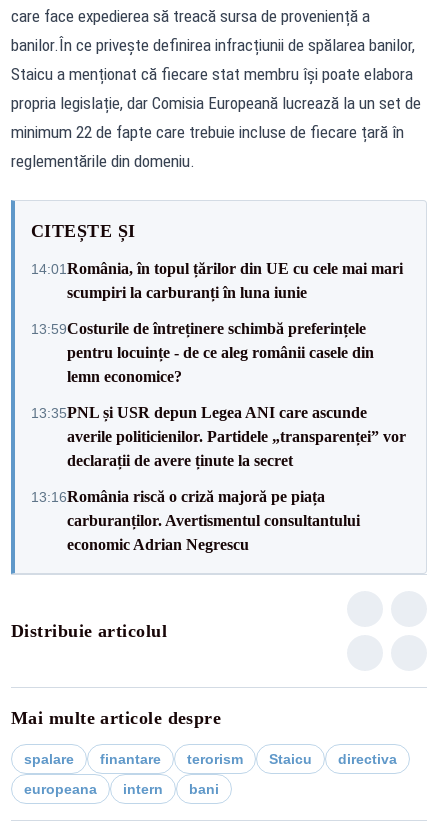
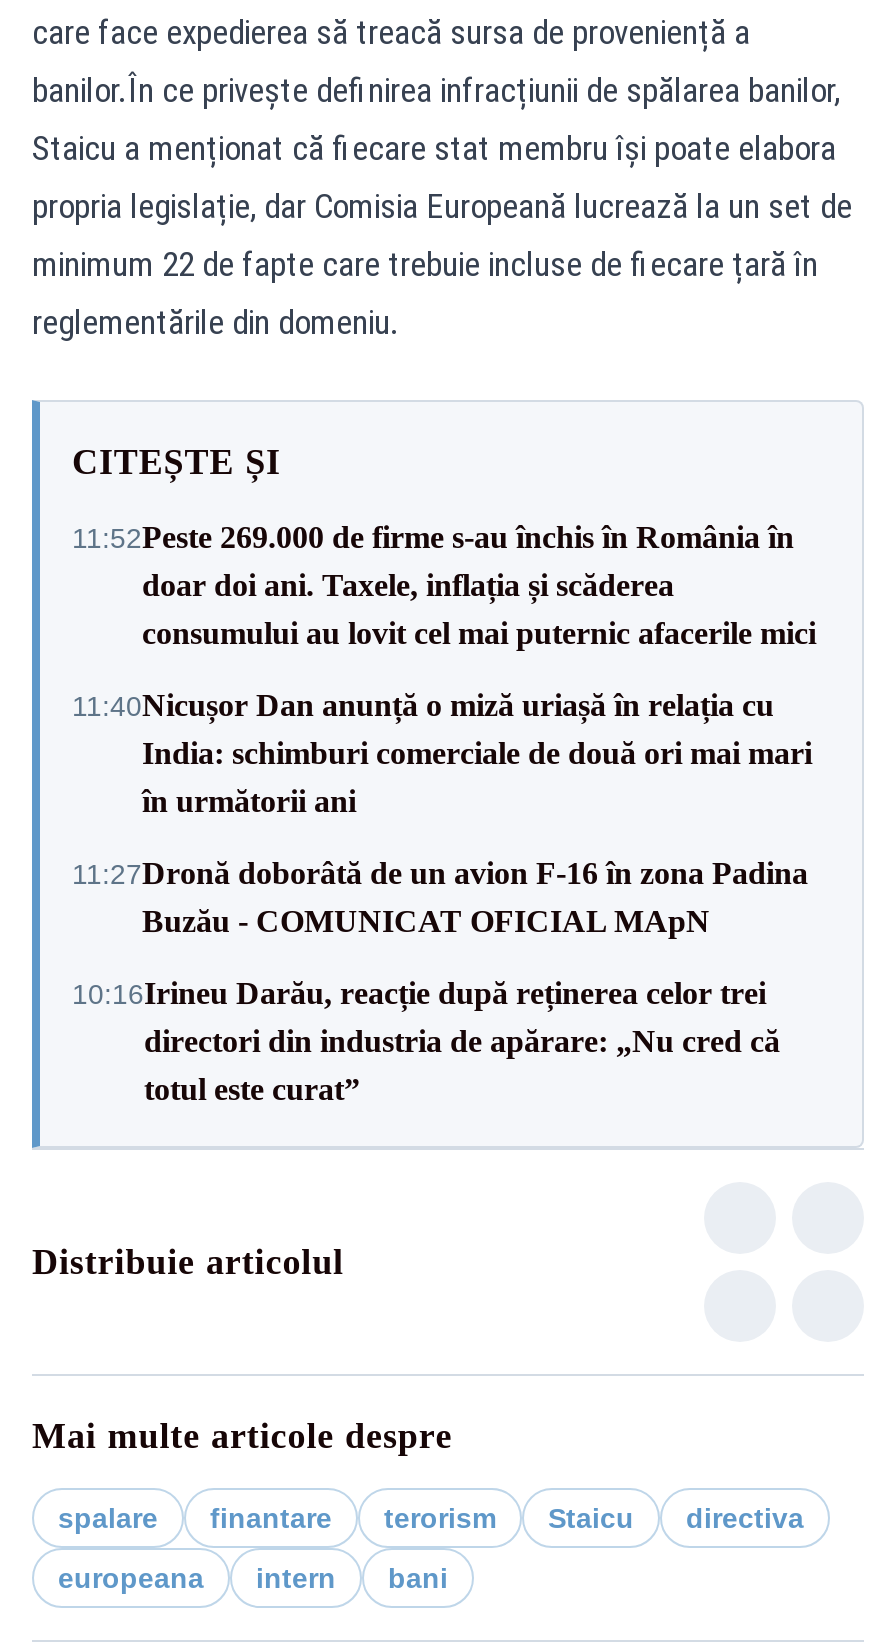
- 14:01 România, în topul țărilor din UE cu cele mai mari
- scumpiri la carburanți în luna iunie
+ 11:52Peste 269.000 de firme s-au închis în România în
+ doar doi ani. Taxele, inflația și scăderea
+ consumului au lovit cel mai puternic afacerile mici

- 13:59Costurile de întreținere schimbă preferințele
- pentru locuințe - de ce aleg românii casele din
- lemn economice?
+ 11:40Nicușor Dan anunță o miză uriașă în relația cu
+ India: schimburi comerciale de două ori mai mari
+ în următorii ani

- 13:35PNL și USR depun Legea ANI care ascunde
- averile politicienilor. Partidele „transparenței” vor
- declarații de avere ținute la secret
+ 11:27Dronă doborâtă de un avion F‑16 în zona Padina
+ Buzău - COMUNICAT OFICIAL MApN

- 13:16România riscă o criză majoră pe piața
- carburanților. Avertismentul consultantului
- economic Adrian Negrescu
+ 10:16Irineu Darău, reacție după reținerea celor trei
+ directori din industria de apărare: „Nu cred că
+ totul este curat”
